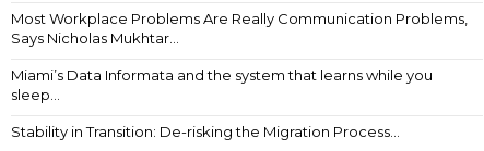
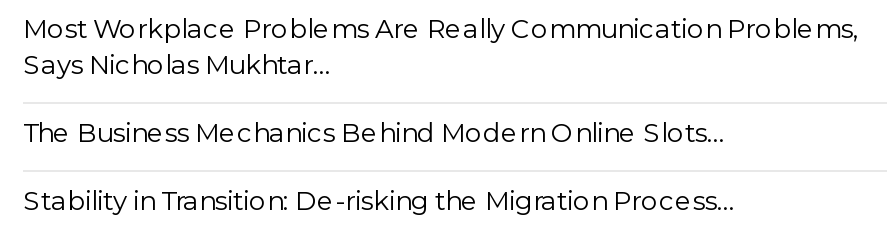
- Miami’s Data Informata and the system that learns while you
- sleep...
+ The Business Mechanics Behind Modern Online Slots...
